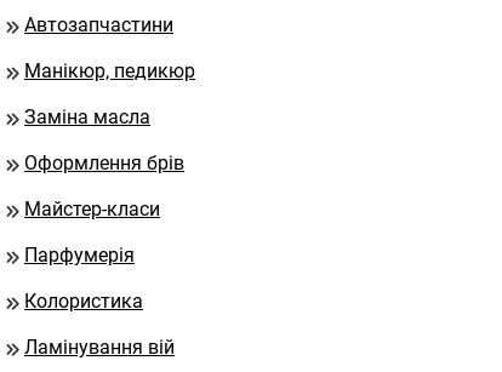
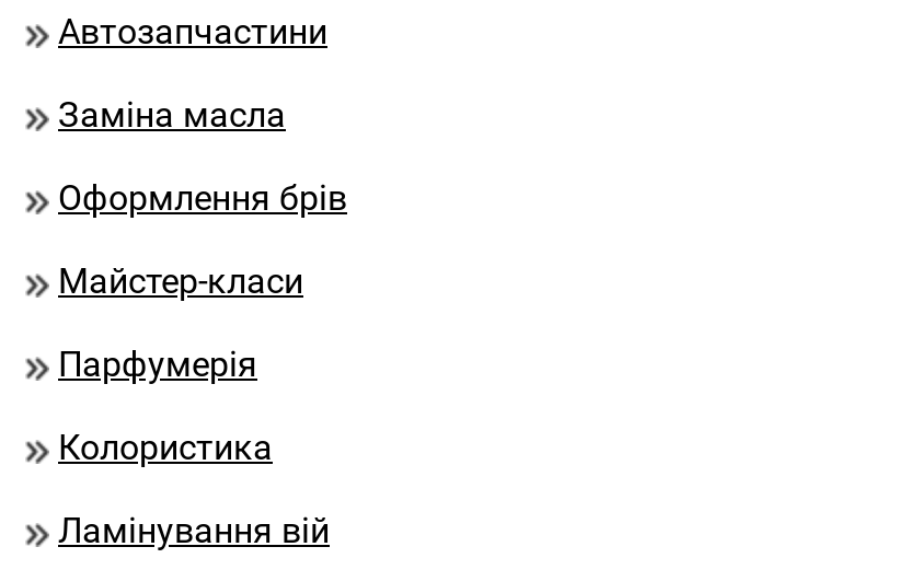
- Манікюр, педикюр
